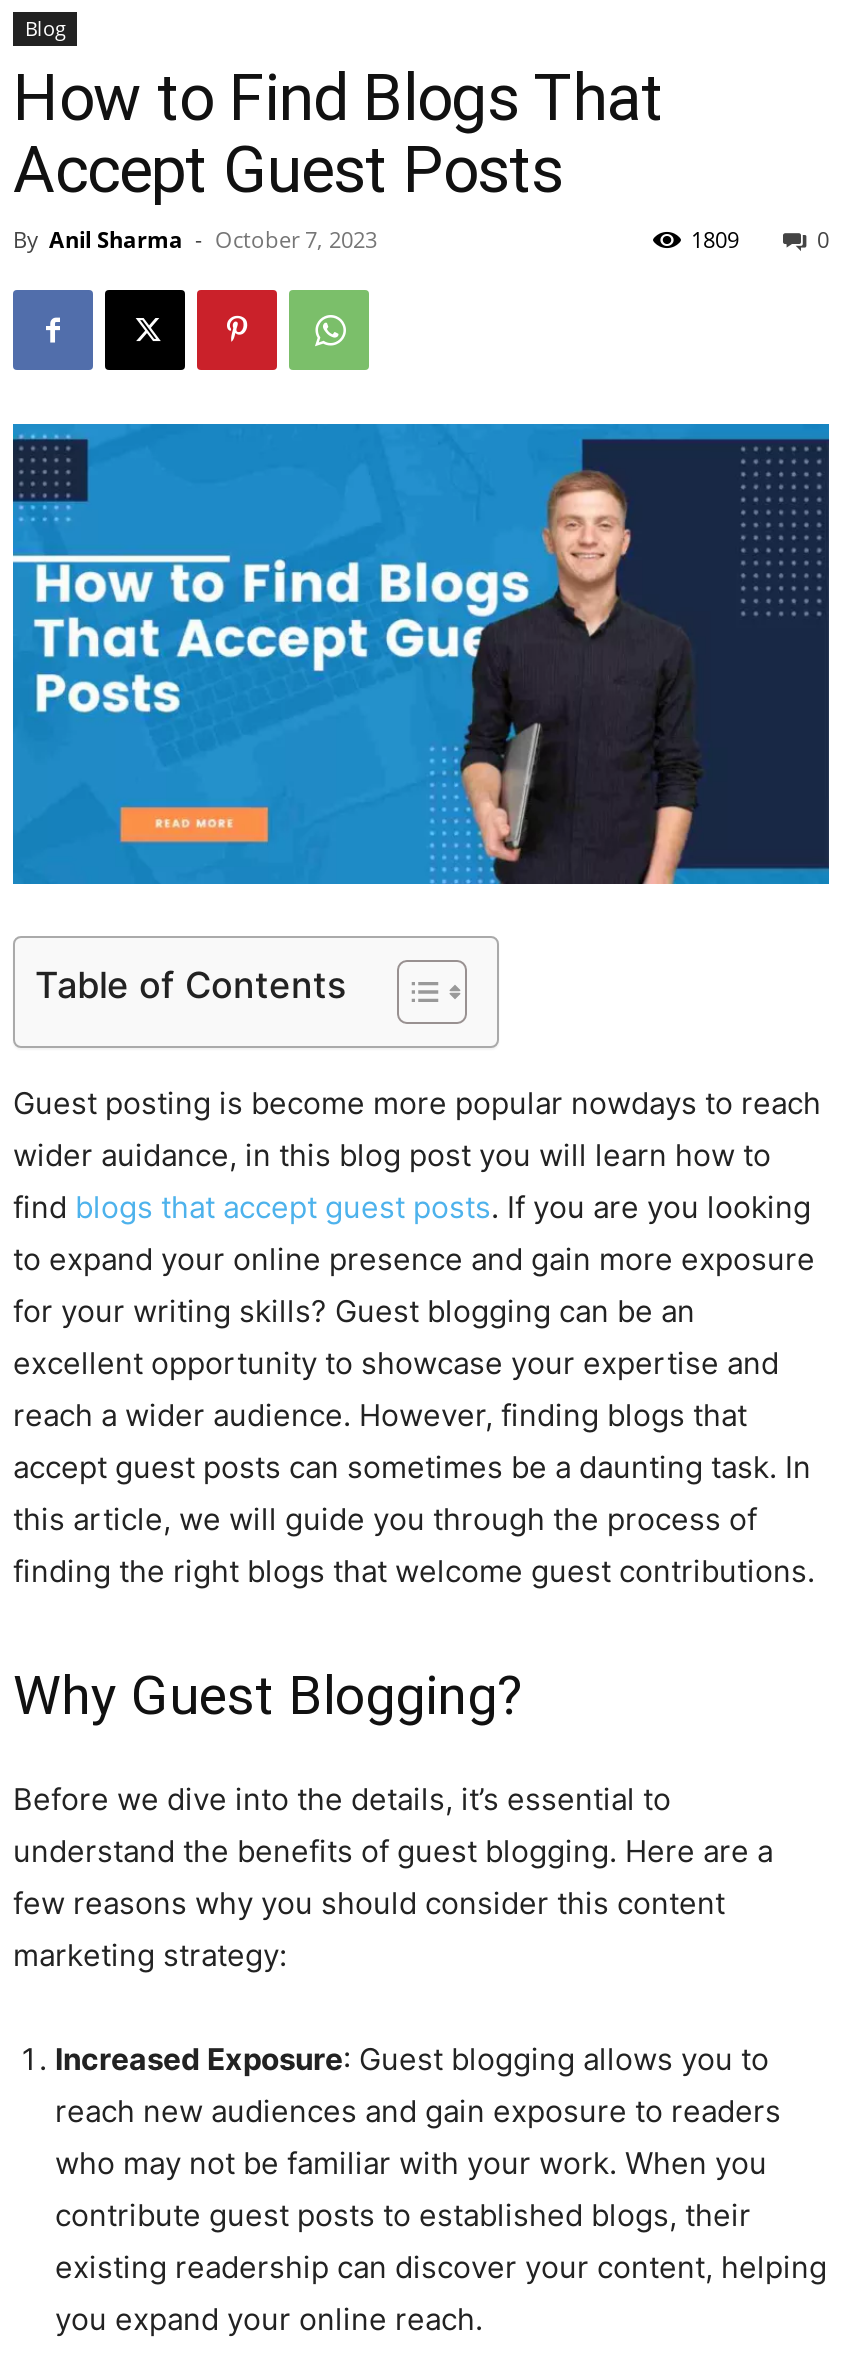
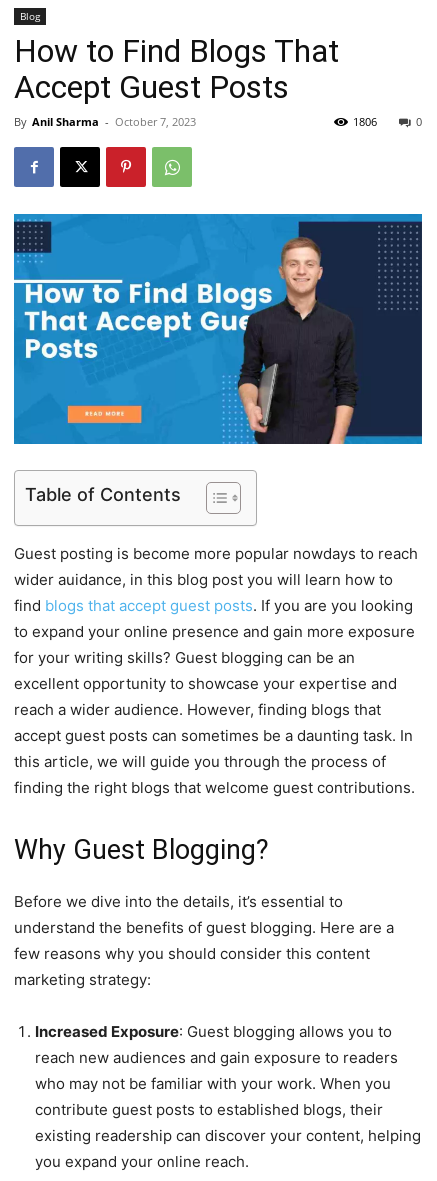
- 1809
+ 1806
